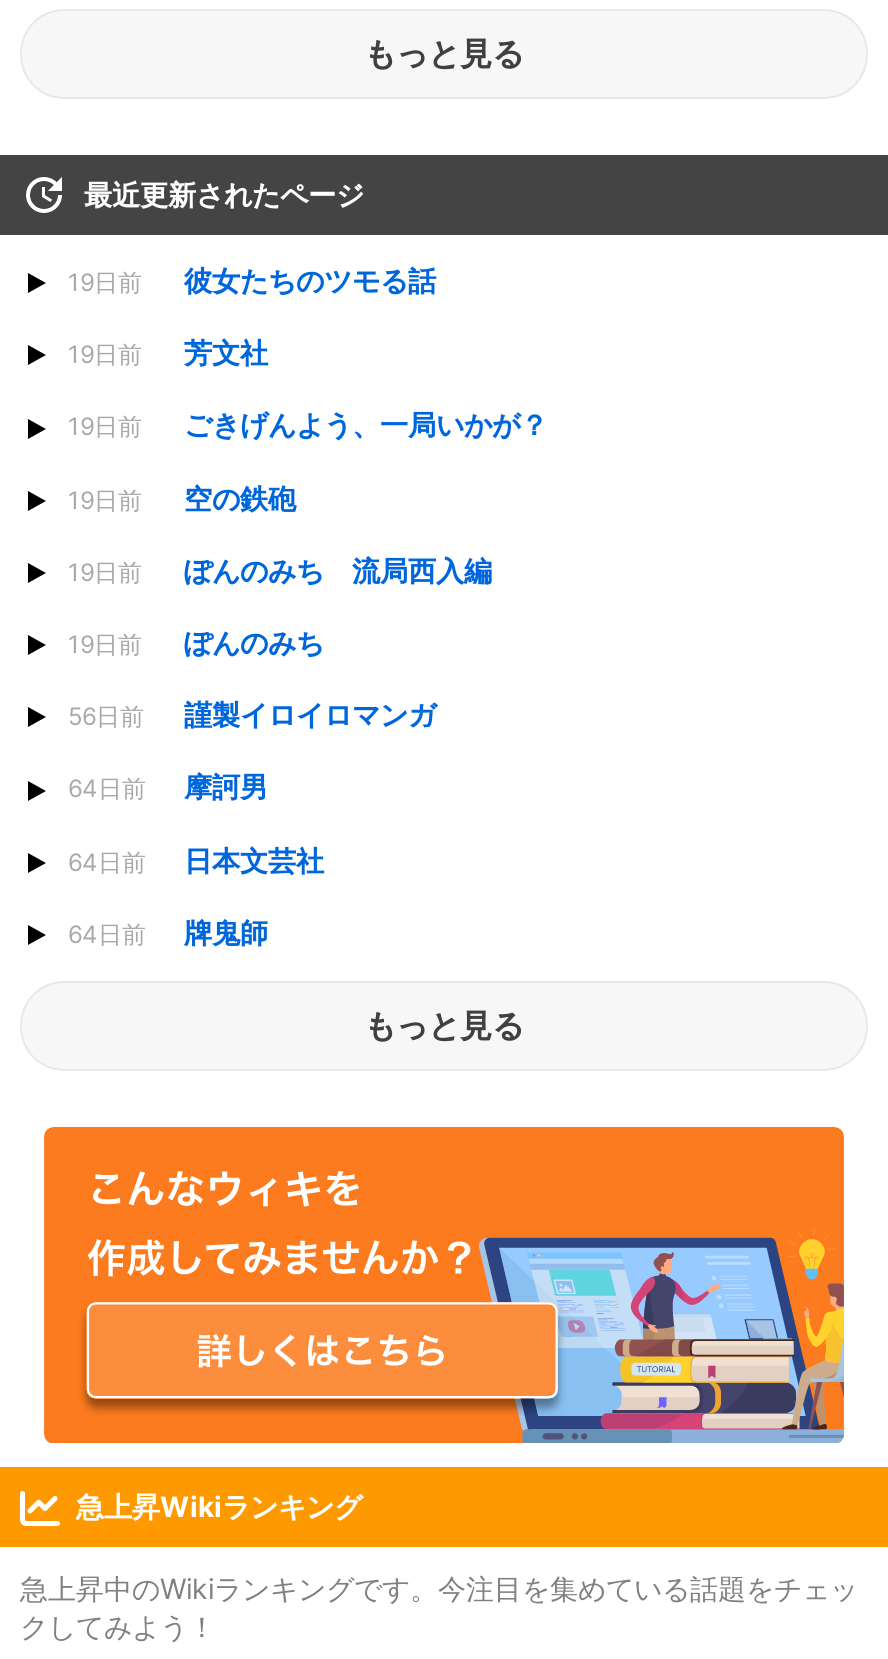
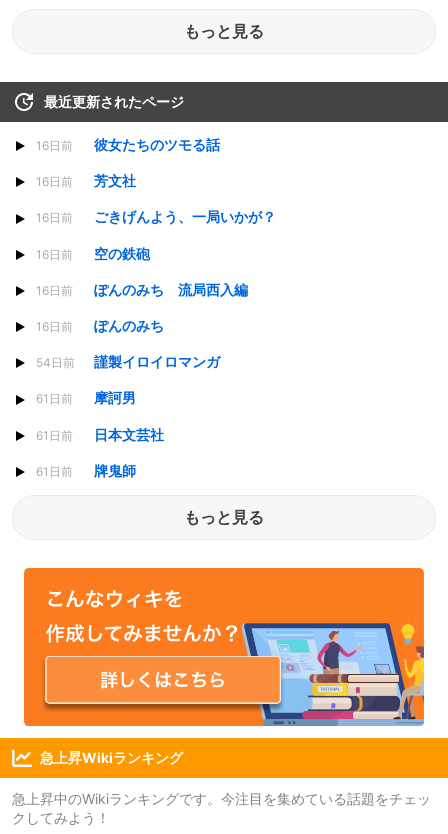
- 19日前 彼女たちのツモる話
+ 16日前 彼女たちのツモる話

- 19日前 芳文社
+ 16日前 芳文社

- 19日前 ごきげんよう、一局いかが？
+ 16日前 ごきげんよう、一局いかが？

- 19日前 空の鉄砲
+ 16日前 空の鉄砲

- 19日前 ぽんのみち 流局西入編
+ 16日前 ぽんのみち 流局西入編

- 19日前 ぽんのみち
+ 16日前 ぽんのみち

- 56日前 謹製イロイロマンガ
+ 54日前 謹製イロイロマンガ

- 64日前 摩訶男
+ 61日前 摩訶男

- 64日前 日本文芸社
+ 61日前 日本文芸社

- 64日前 牌鬼師
+ 61日前 牌鬼師
